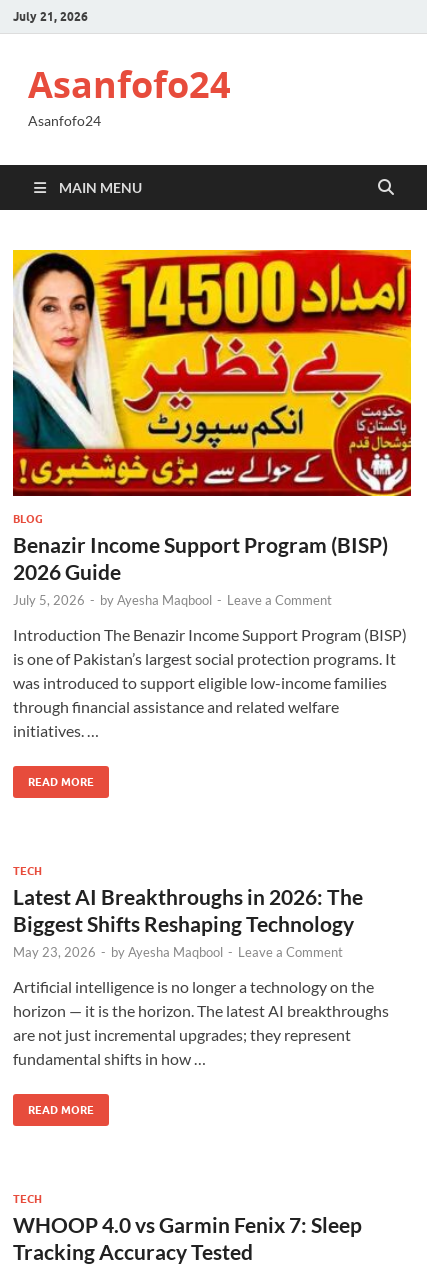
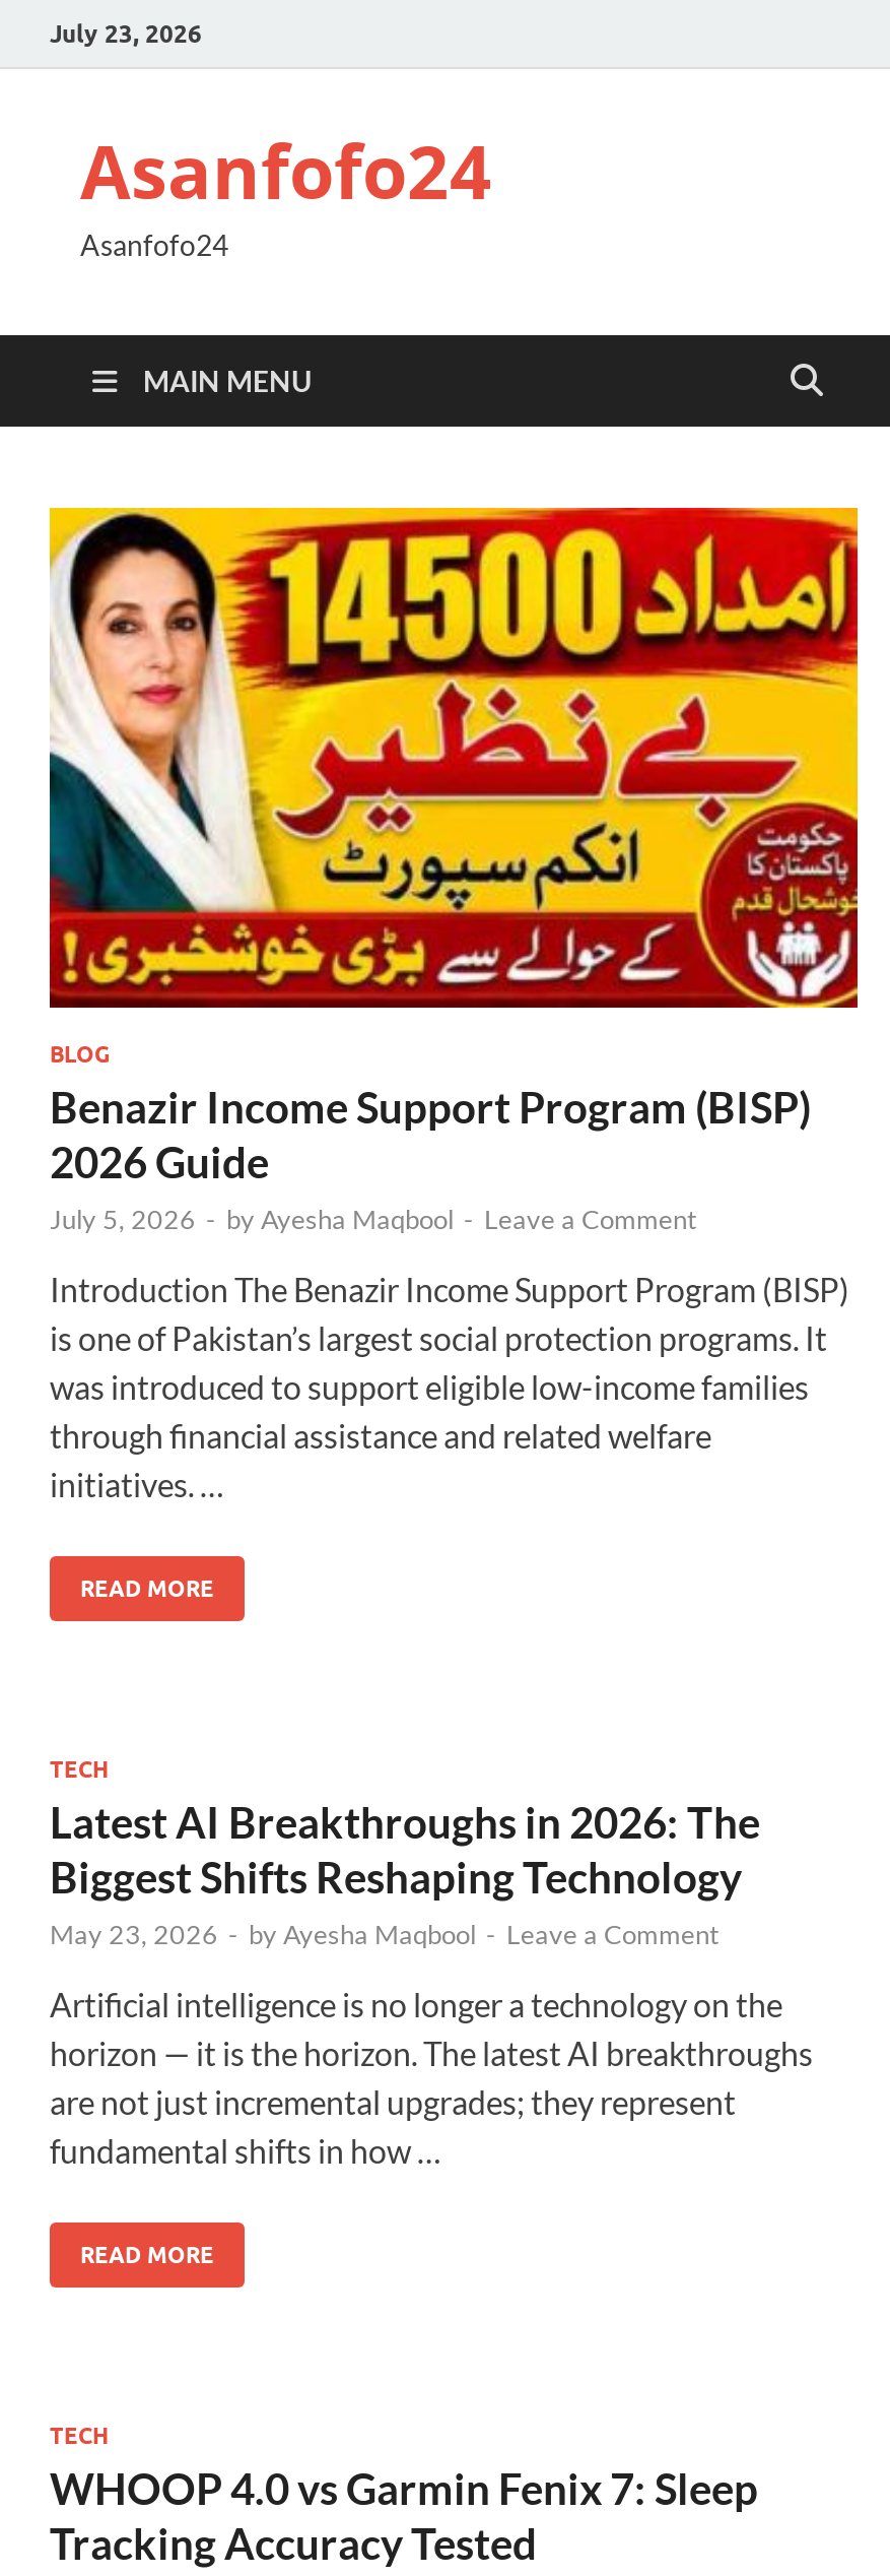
- July 21, 2026
+ July 23, 2026
